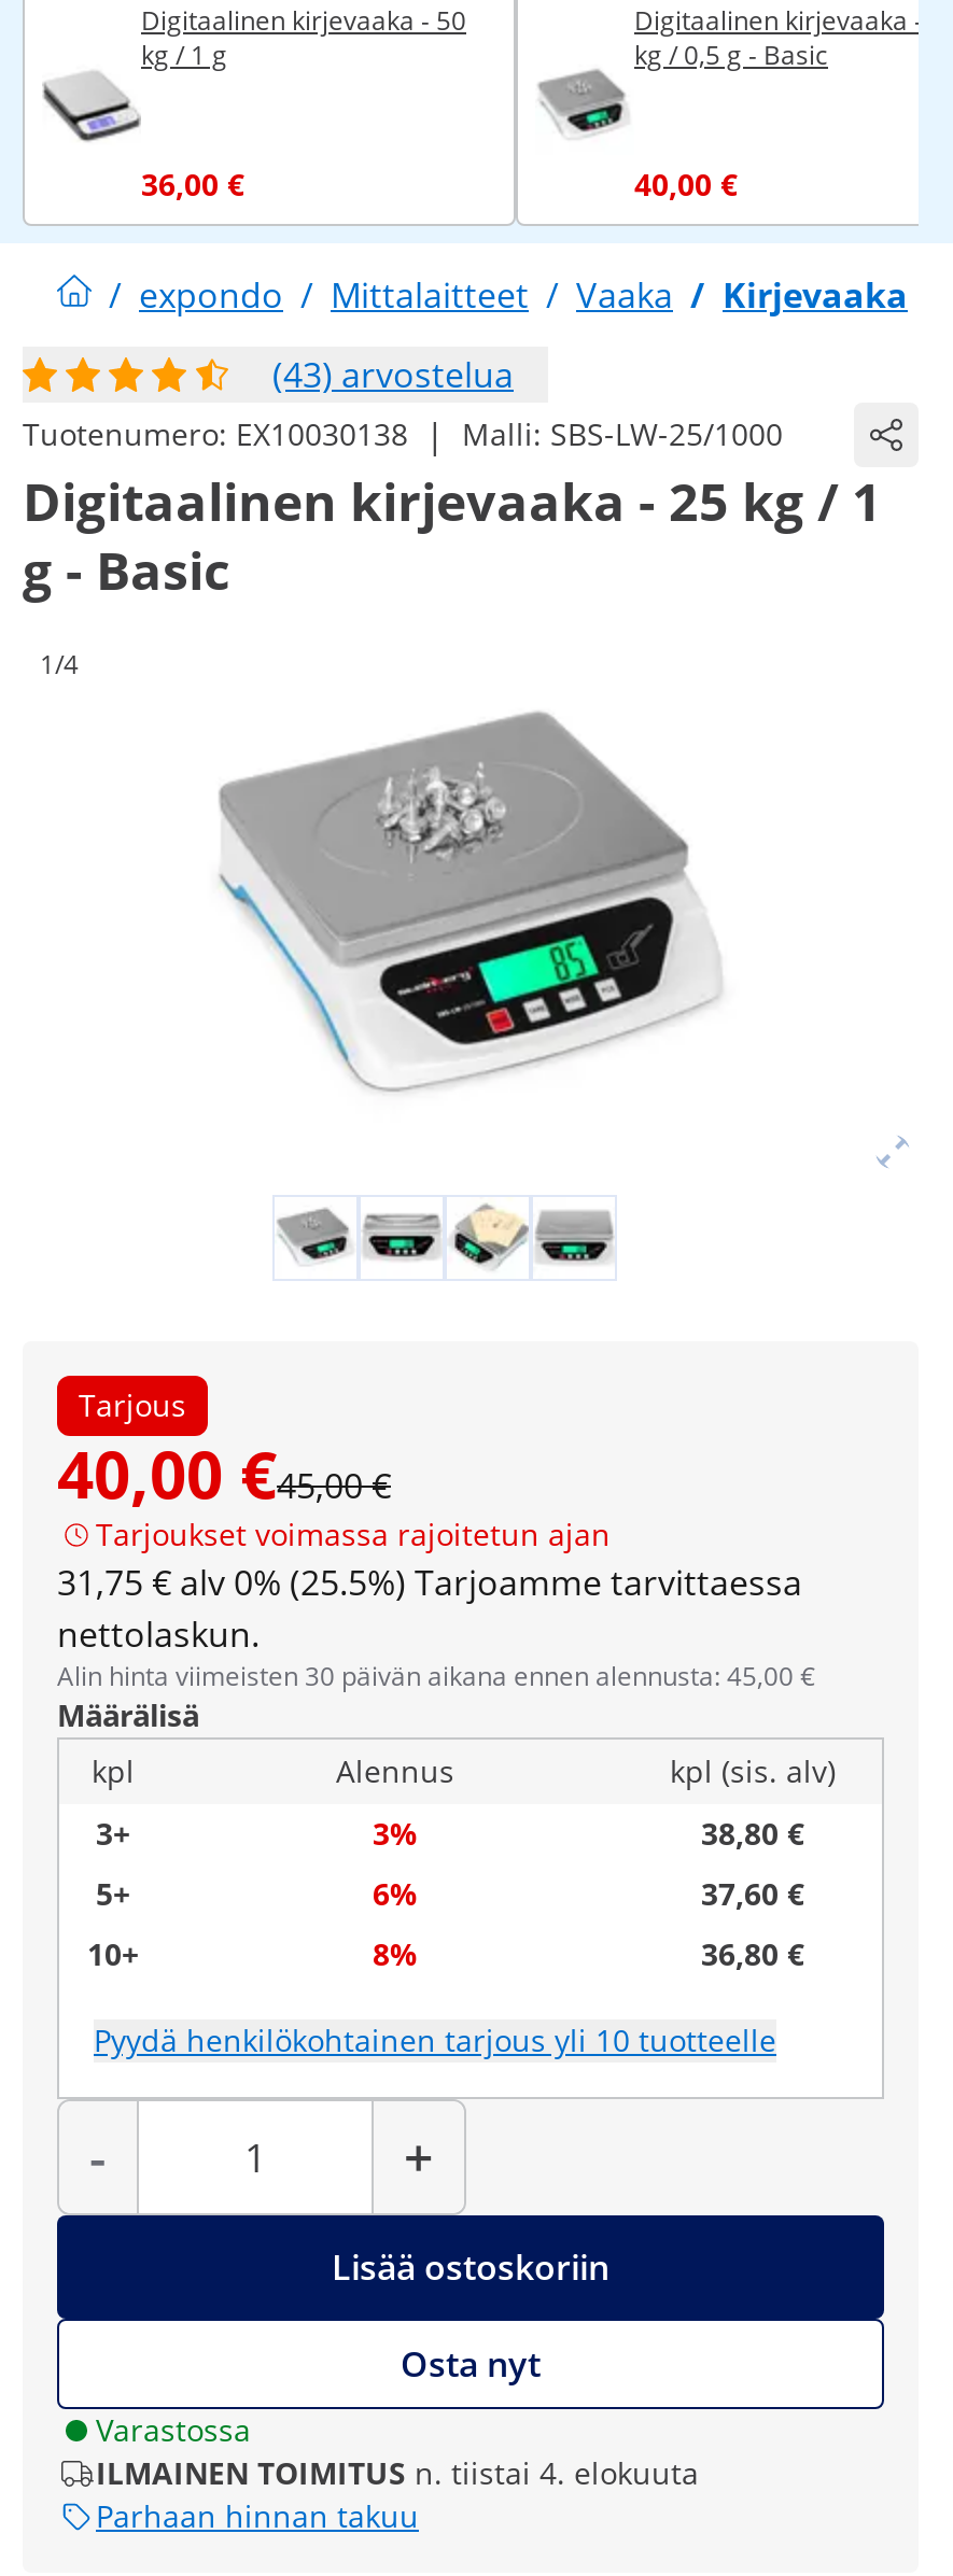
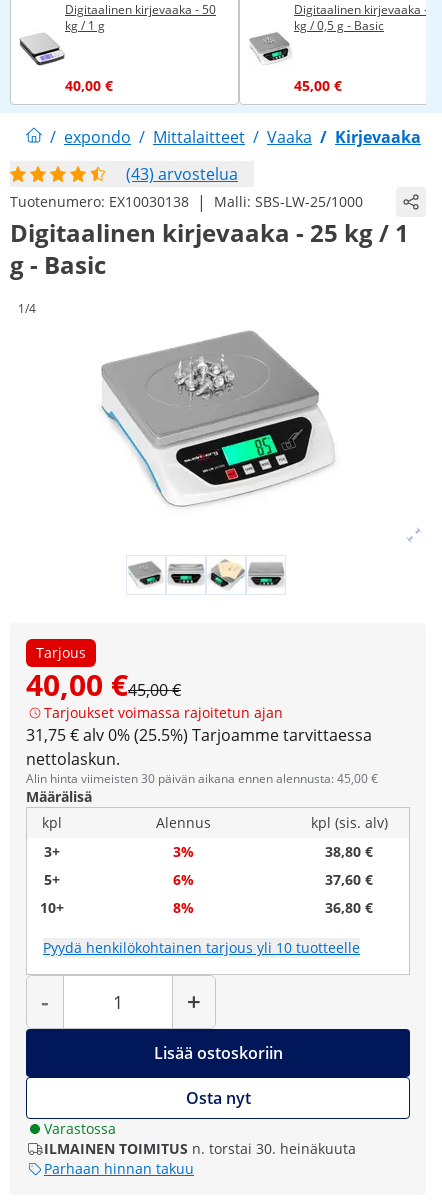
- 36,00 €
+ 40,00 €

- 40,00 €
+ 45,00 €

- ILMAINEN TOIMITUS n. tiistai 4. elokuuta
+ ILMAINEN TOIMITUS n. torstai 30. heinäkuuta
